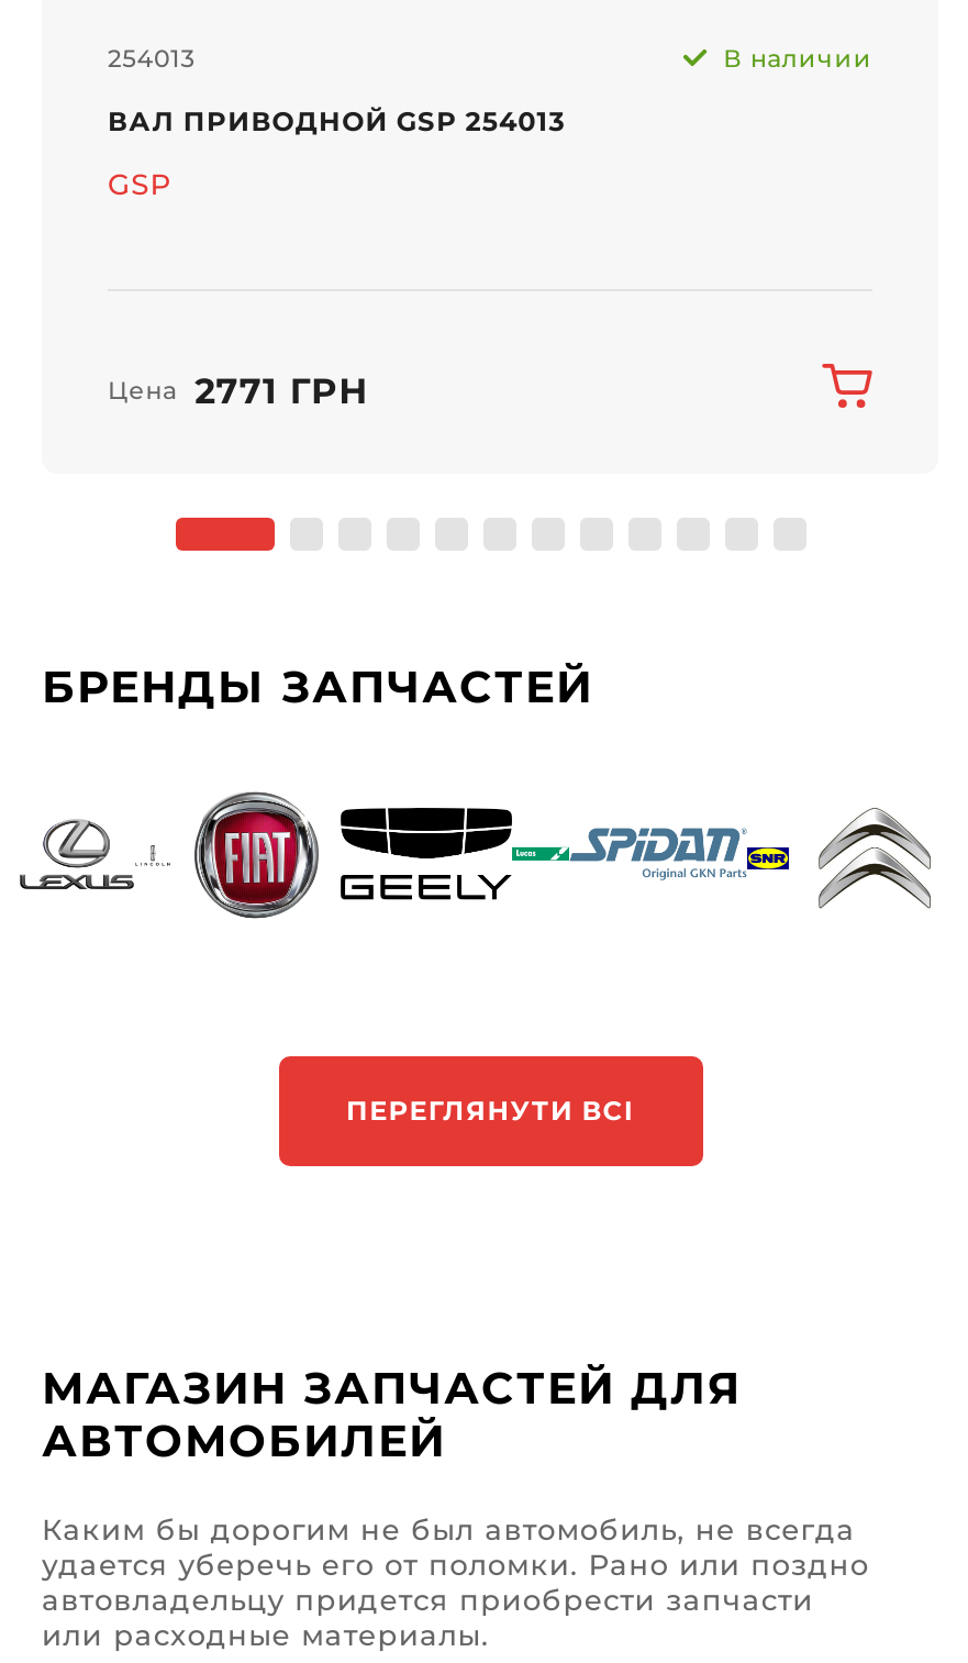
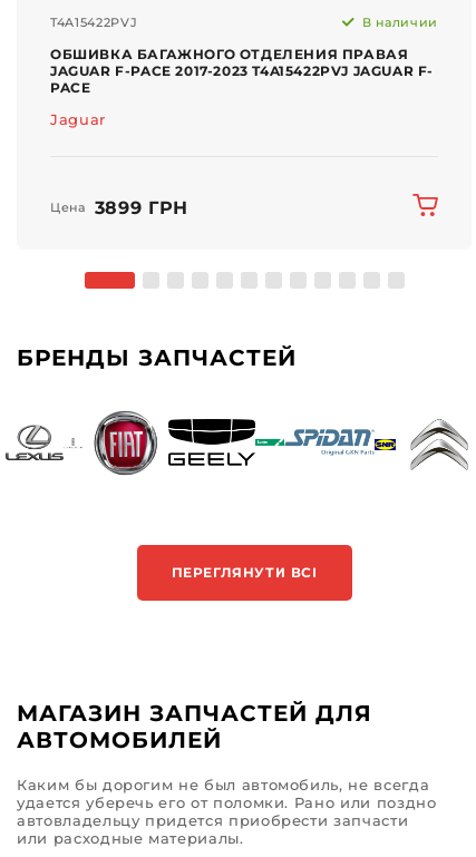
- 254013
+ T4A15422PVJ

- ВАЛ ПРИВОДНОЙ GSP 254013
+ ОБШИВКА БАГАЖНОГО ОТДЕЛЕНИЯ ПРАВАЯ
+ JAGUAR F-PACE 2017-2023 T4A15422PVJ JAGUAR F-
+ PACE

- GSP
+ Jaguar

- Цена 2771 ГРН
+ Цена 3899 ГРН
